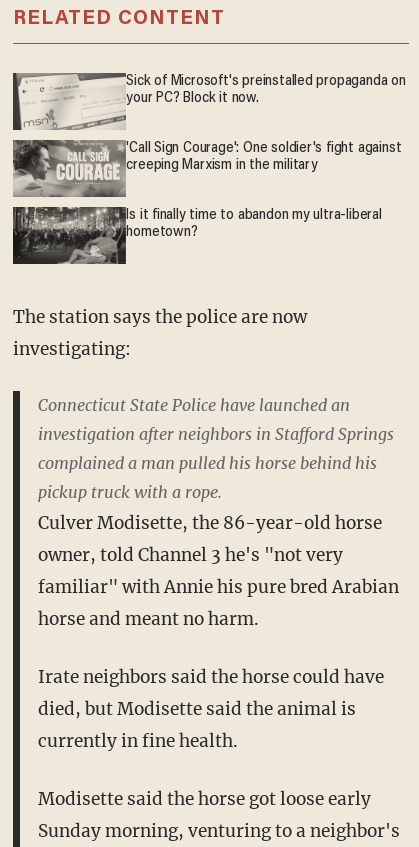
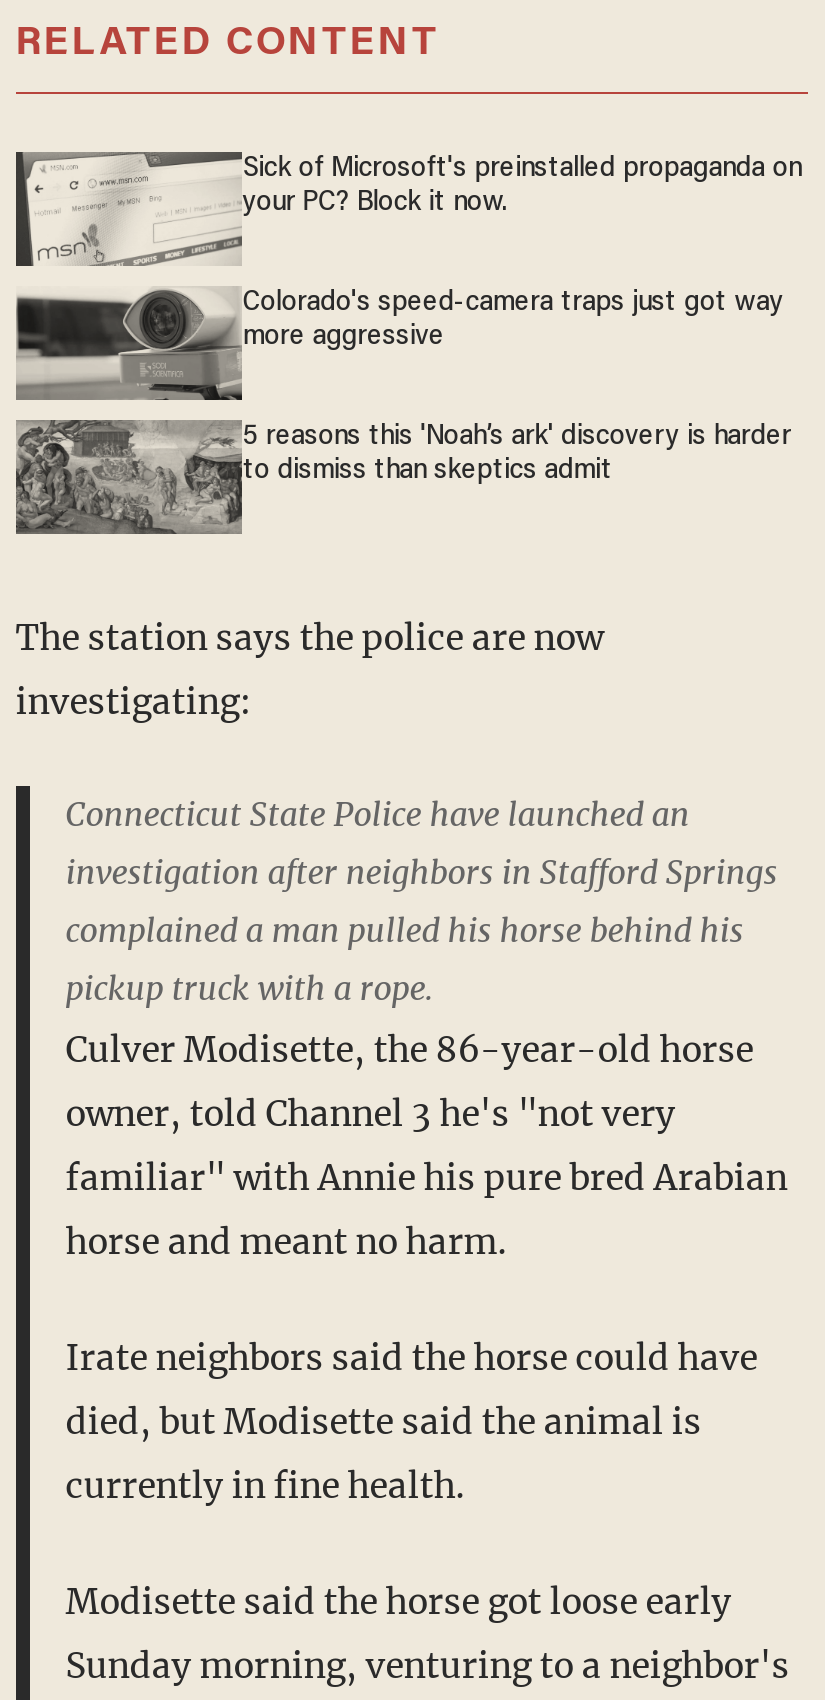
- [image]
- 'Call Sign Courage': One soldier's fight against
- creeping Marxism in the military
+ [image]
+ Colorado's speed-camera traps just got way
+ more aggressive

- [image]
- Is it finally time to abandon my ultra-liberal
- hometown?
+ [image]
+ 5 reasons this 'Noah’s ark' discovery is harder
+ to dismiss than skeptics admit
